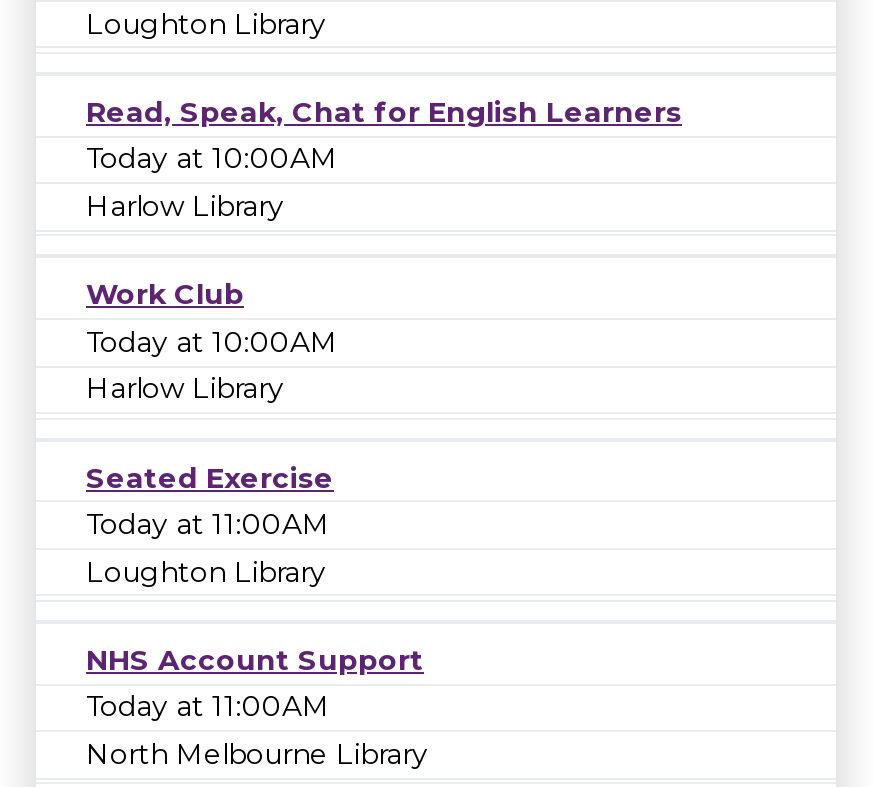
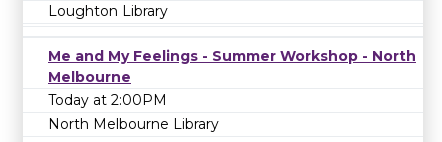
- Read, Speak, Chat for English Learners
- Today at 10:00AM
- Harlow Library
- Work Club
- Today at 10:00AM
- Harlow Library
- Seated Exercise
- Today at 11:00AM
- Loughton Library
- NHS Account Support
- Today at 11:00AM
+ Me and My Feelings - Summer Workshop - North
+ Melbourne
+ Today at 2:00PM
